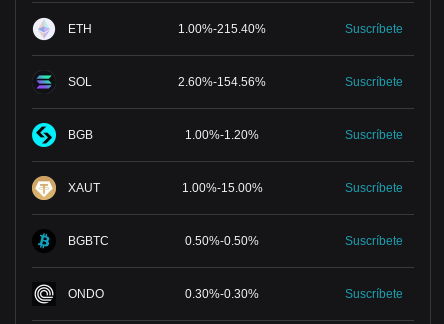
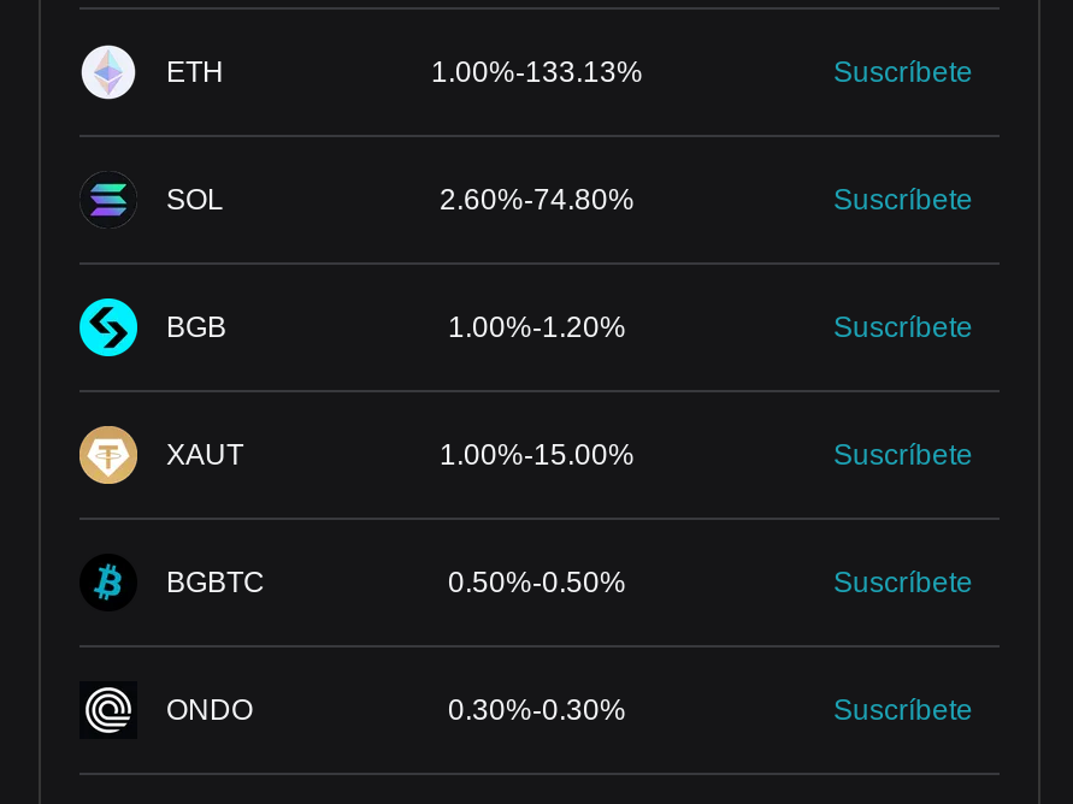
- 1.00%-215.40%
+ 1.00%-133.13%

- 2.60%-154.56%
+ 2.60%-74.80%
